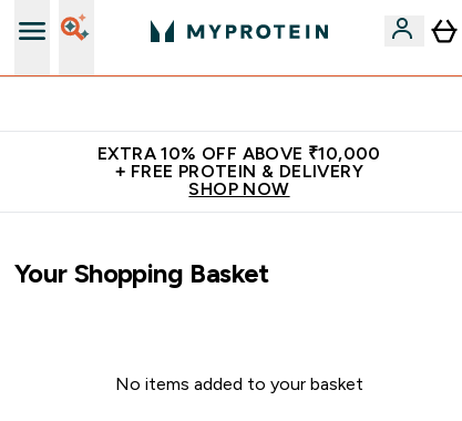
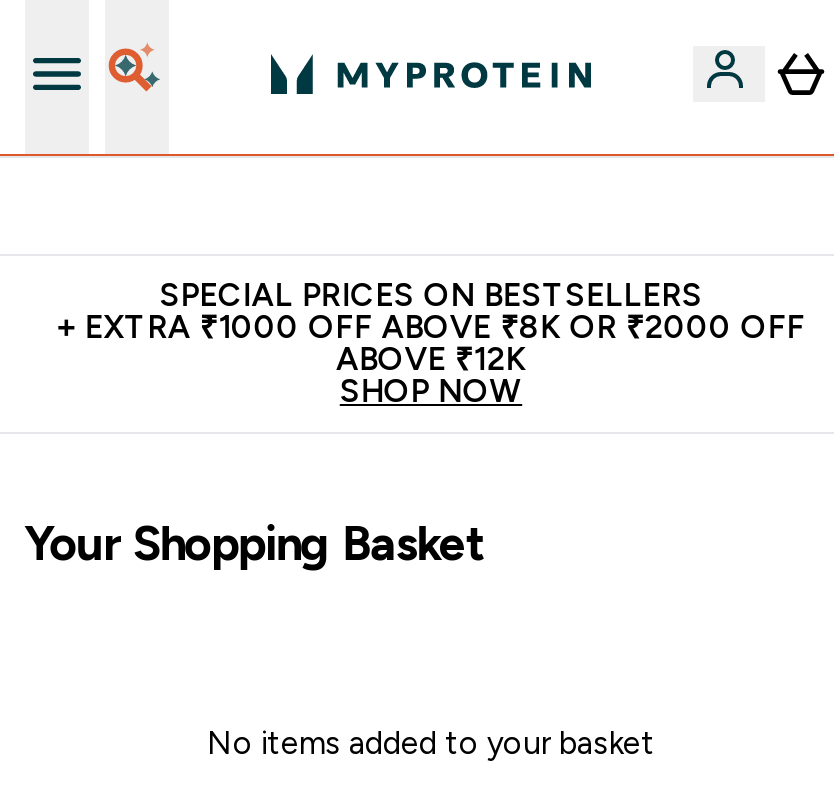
- EXTRA 10% OFF ABOVE ₹10,000
- + FREE PROTEIN & DELIVERY
+ SPECIAL PRICES ON BESTSELLERS
+ + EXTRA ₹1000 OFF ABOVE ₹8K OR ₹2000 OFF
+ ABOVE ₹12K
